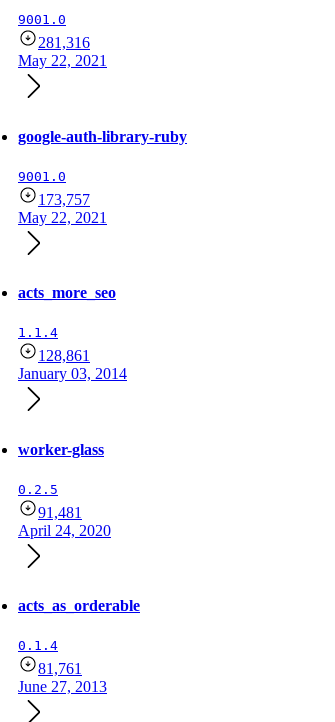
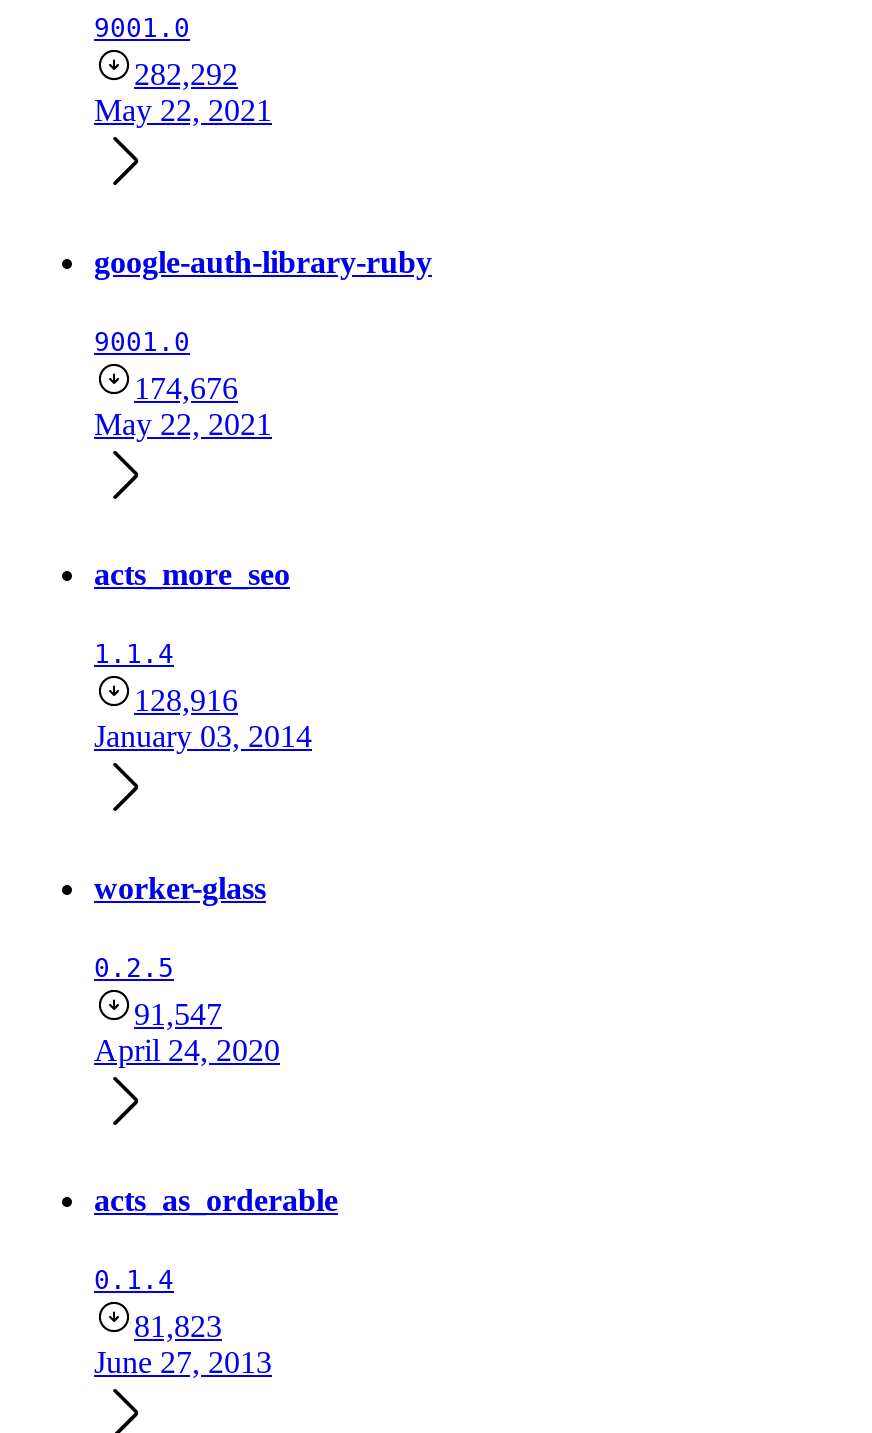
- 281,316
+ 282,292

- 173,757
+ 174,676

- 128,861
+ 128,916

- 91,481
+ 91,547

- 81,761
+ 81,823
